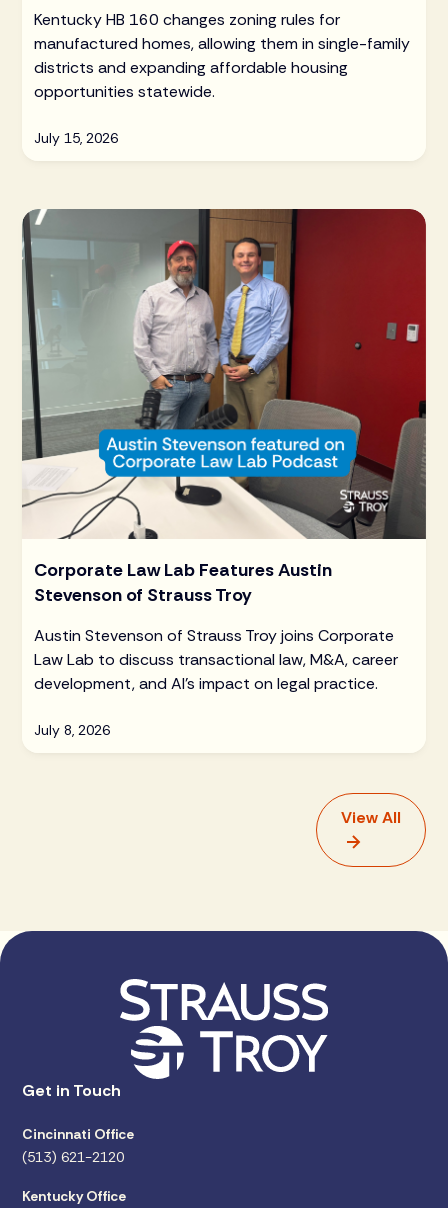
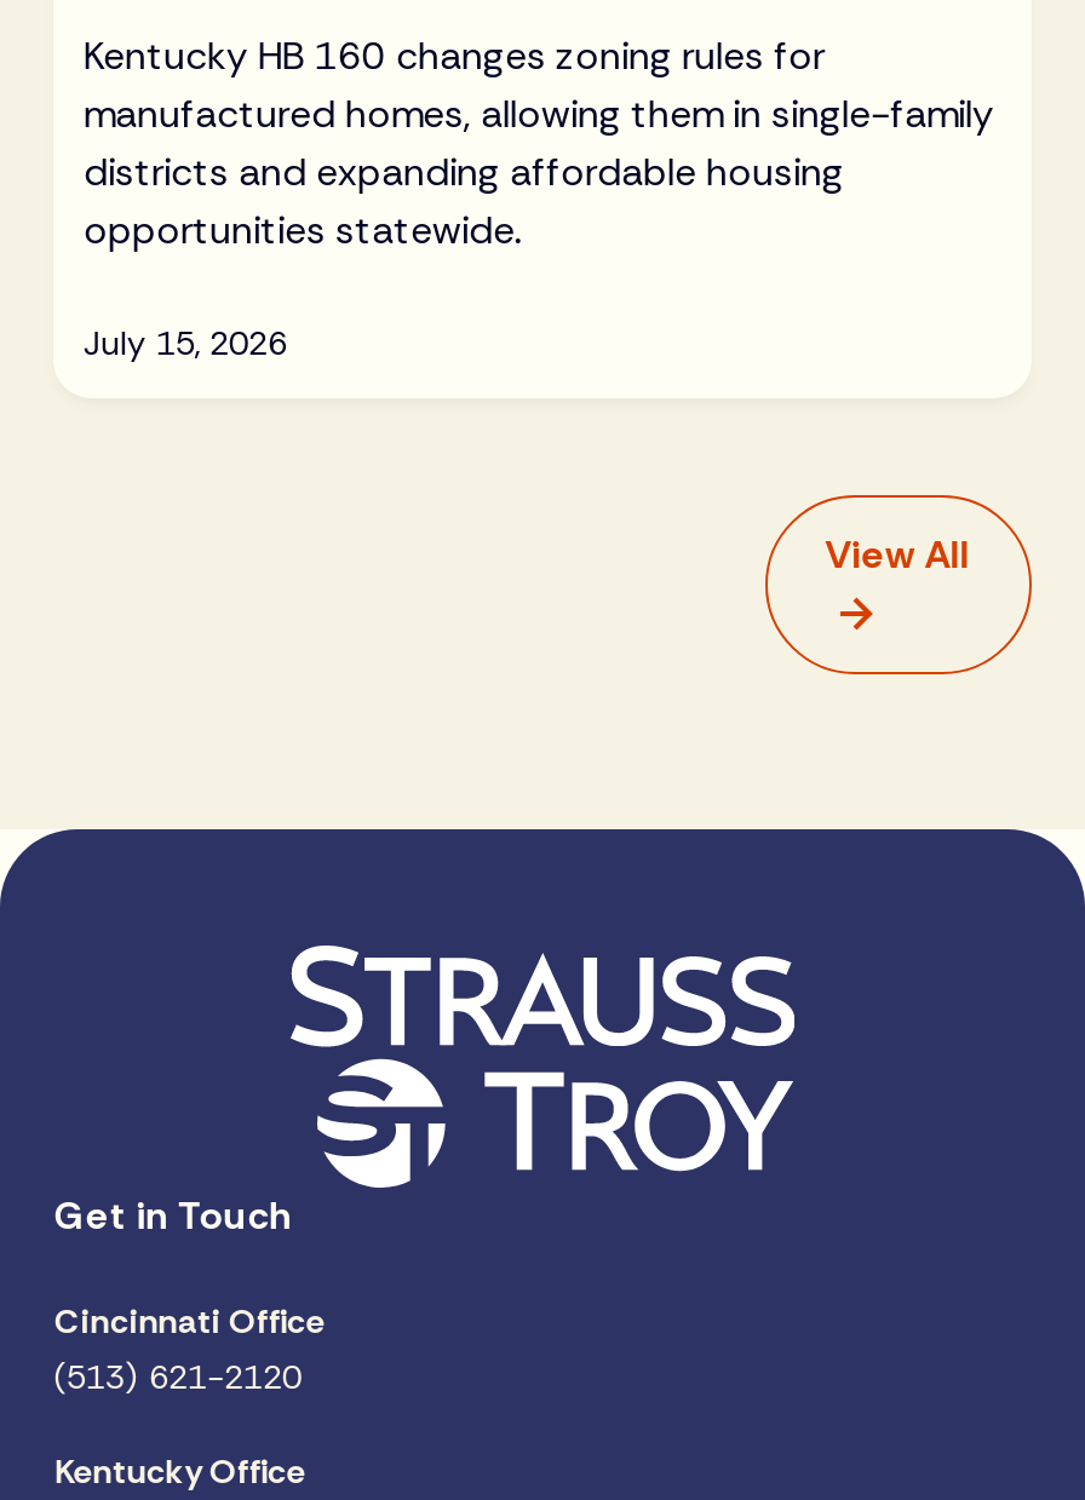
- [image]
- Corporate Law Lab Features Austin
- Stevenson of Strauss Troy
- Austin Stevenson of Strauss Troy joins Corporate
- Law Lab to discuss transactional law, M&A, career
- development, and AI's impact on legal practice.
- July 8, 2026
